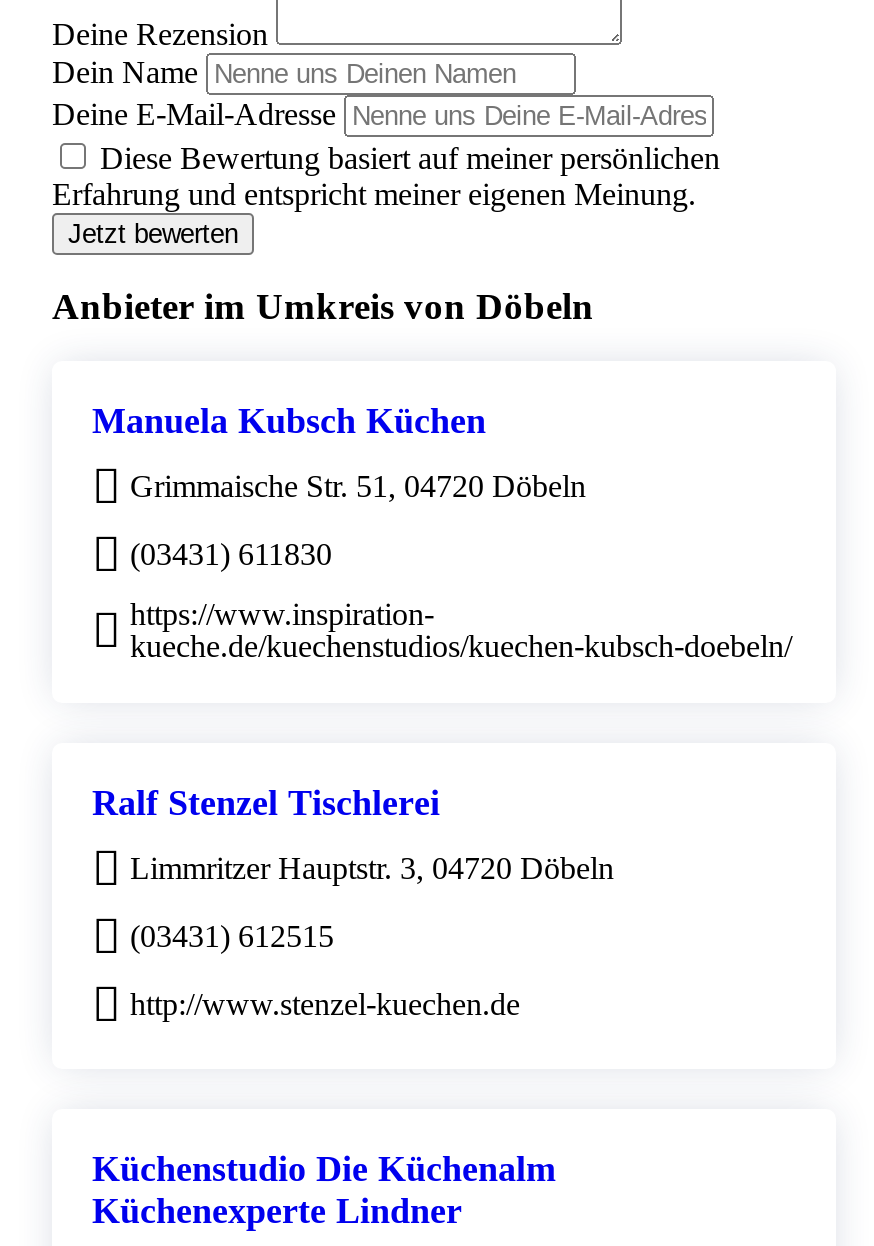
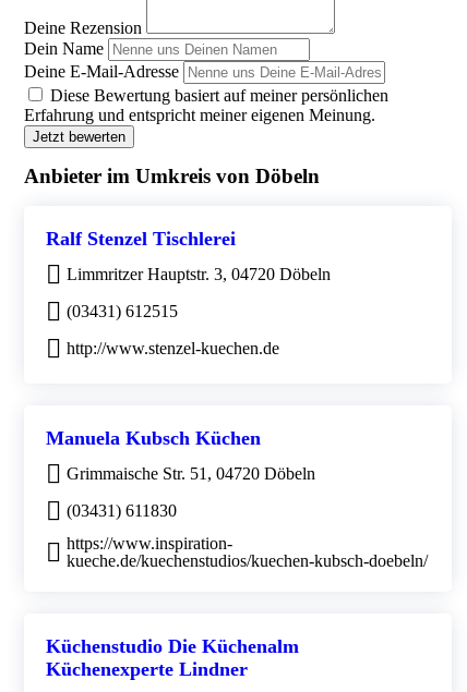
moved down: Manuela Kubsch Küchen | Grimmaische Str. 51, 04720 Döbeln | (03431) 611830 | https://www.inspiration- | kueche.de/kuechenstudios/kuechen-kubsch-doebeln/

moved up: Ralf Stenzel Tischlerei | Limmritzer Hauptstr. 3, 04720 Döbeln | (03431) 612515 | http://www.stenzel-kuechen.de
